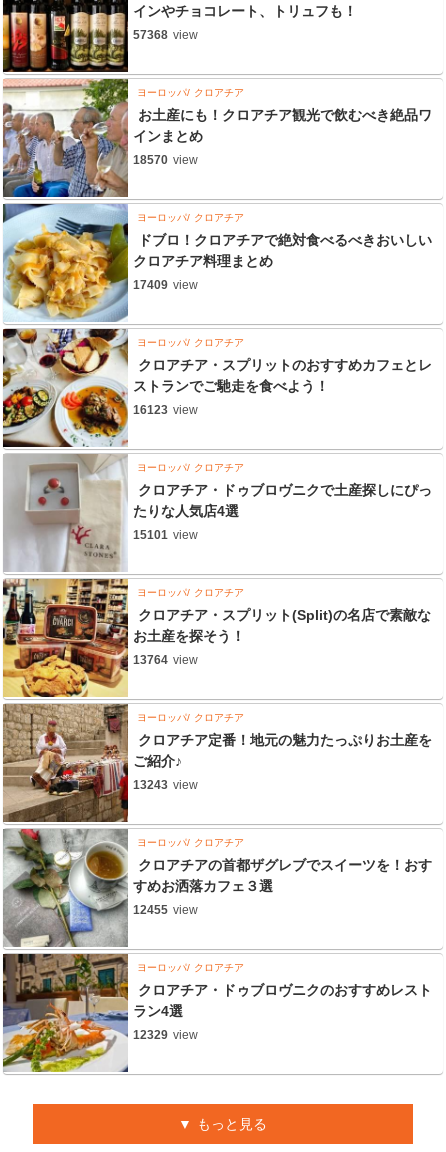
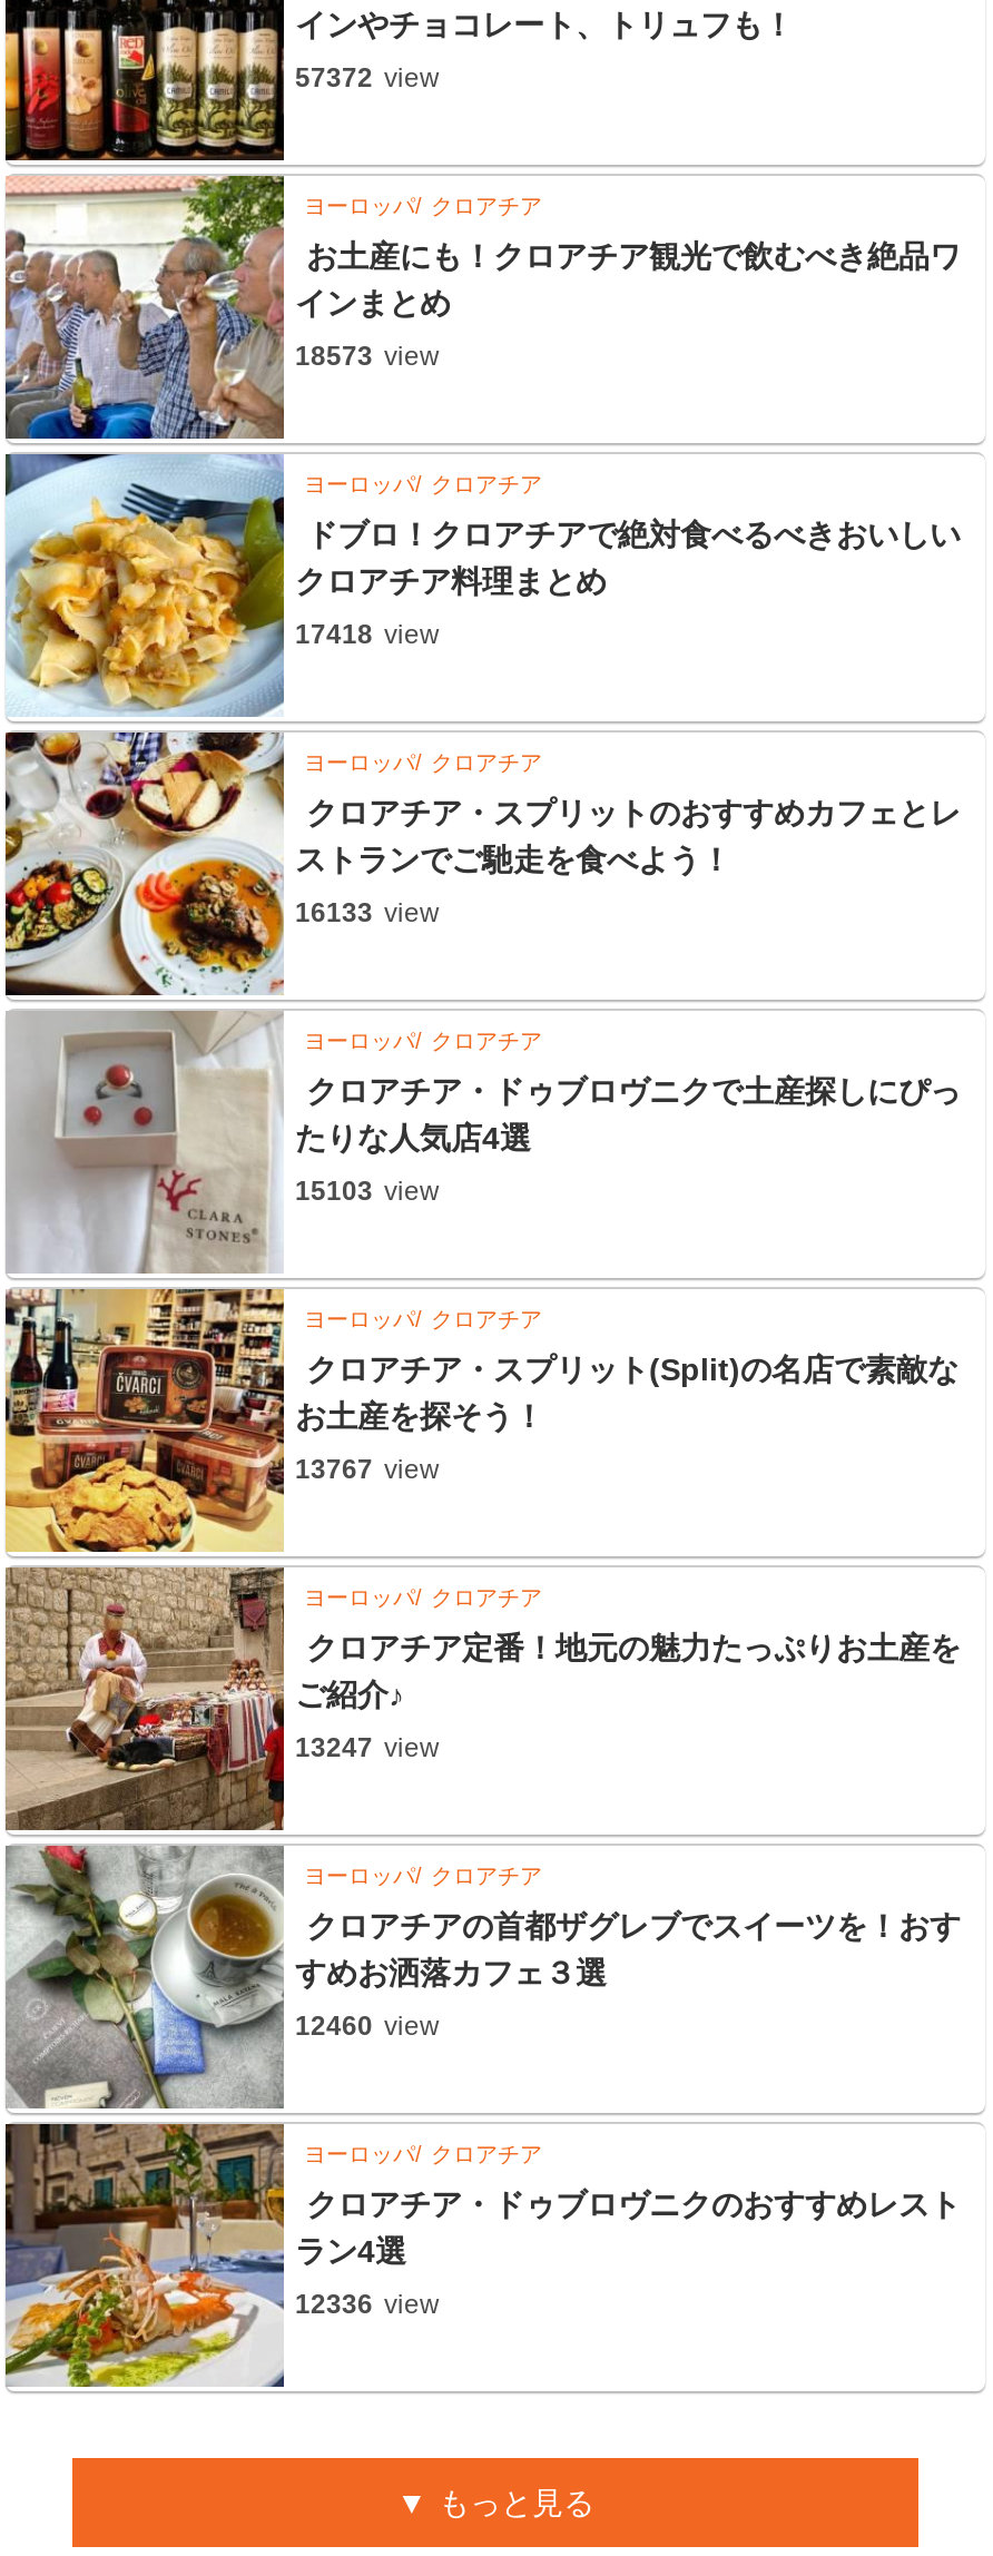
- 57368 view
+ 57372 view

- 18570 view
+ 18573 view

- 17409 view
+ 17418 view

- 16123 view
+ 16133 view

- 15101 view
+ 15103 view

- 13764 view
+ 13767 view

- 13243 view
+ 13247 view

- 12455 view
+ 12460 view

- 12329 view
+ 12336 view
